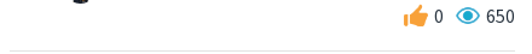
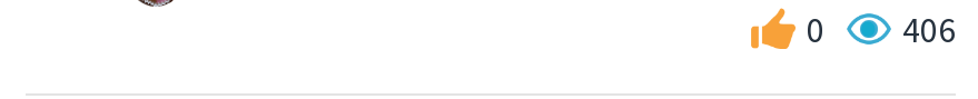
- 0 650
+ 0 406
